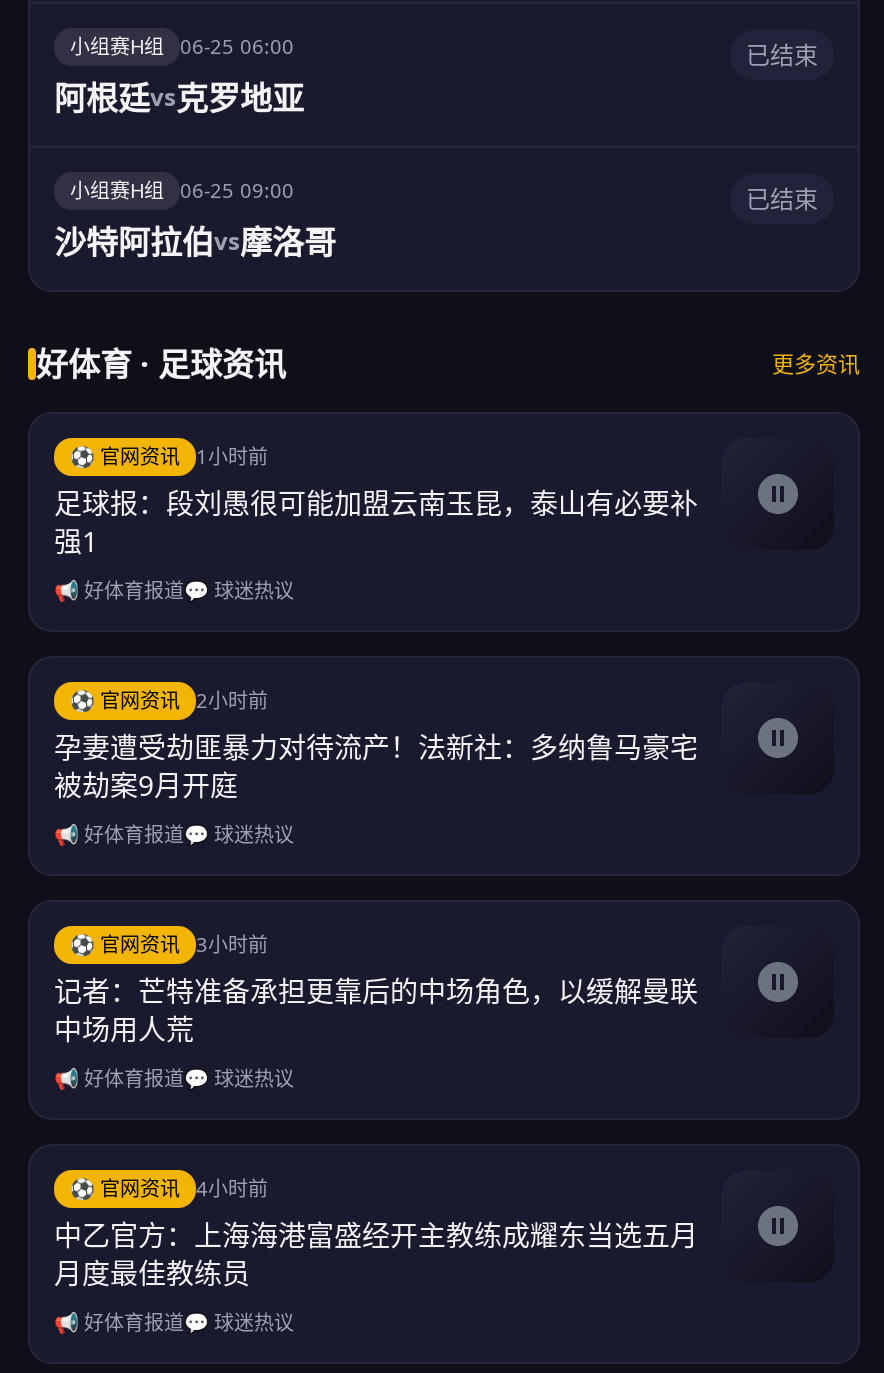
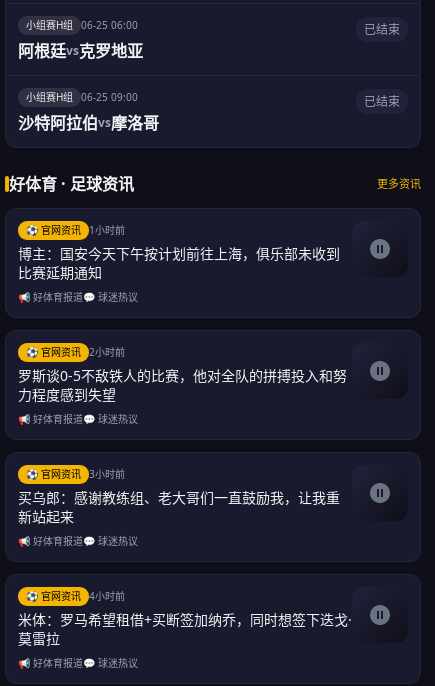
- 足球报：段刘愚很可能加盟云南玉昆，泰山有必要补
- 强1
+ 博主：国安今天下午按计划前往上海，俱乐部未收到
+ 比赛延期通知

- 孕妻遭受劫匪暴力对待流产！法新社：多纳鲁马豪宅
- 被劫案9月开庭
+ 罗斯谈0-5不敌铁人的比赛，他对全队的拼搏投入和努
+ 力程度感到失望

- 记者：芒特准备承担更靠后的中场角色，以缓解曼联
- 中场用人荒
+ 买乌郎：感谢教练组、老大哥们一直鼓励我，让我重
+ 新站起来

- 中乙官方：上海海港富盛经开主教练成耀东当选五月
- 月度最佳教练员
+ 米体：罗马希望租借+买断签加纳乔，同时想签下迭戈·
+ 莫雷拉
